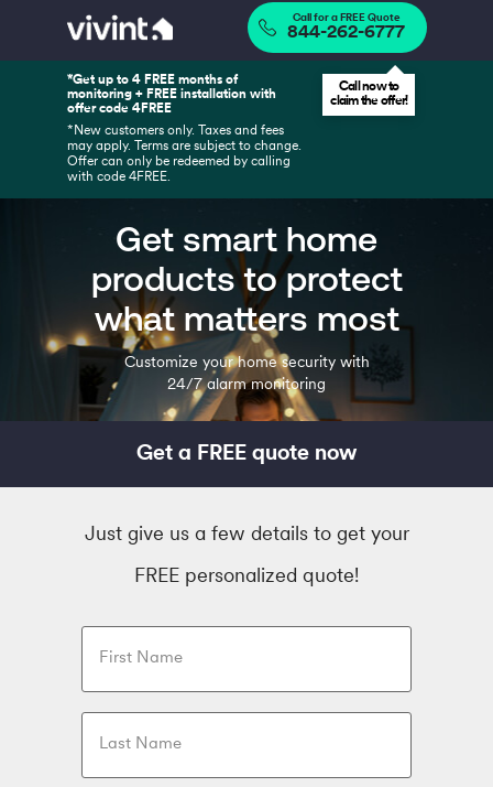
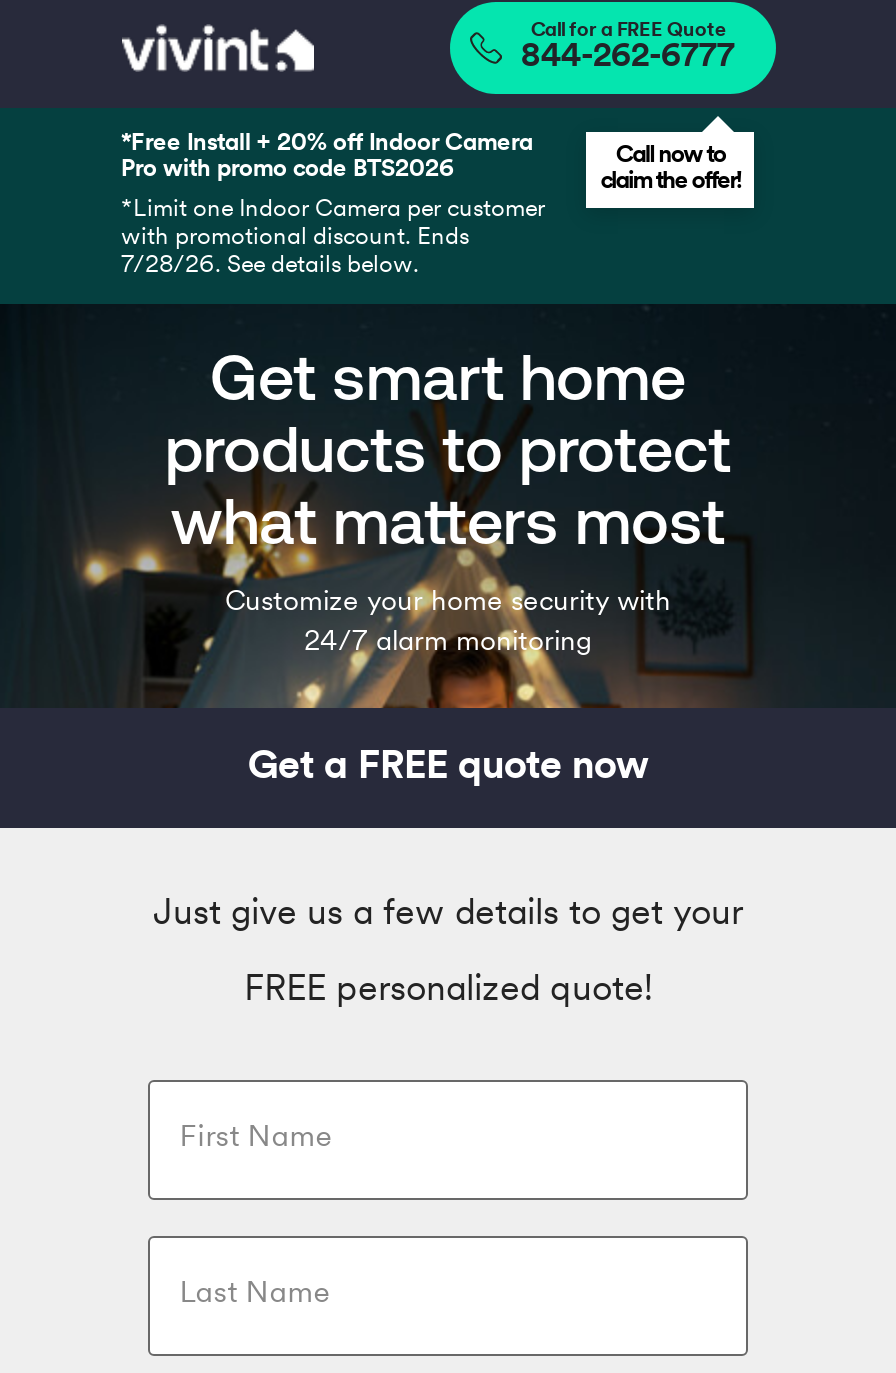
- *Get up to 4 FREE months of
- monitoring + FREE installation with
- offer code 4FREE
+ *Free Install + 20% off Indoor Camera
+ Pro with promo code BTS2026

- *New customers only. Taxes and fees
- may apply. Terms are subject to change.
- Offer can only be redeemed by calling
- with code 4FREE.
+ *Limit one Indoor Camera per customer
+ with promotional discount. Ends
+ 7/28/26. See details below.
